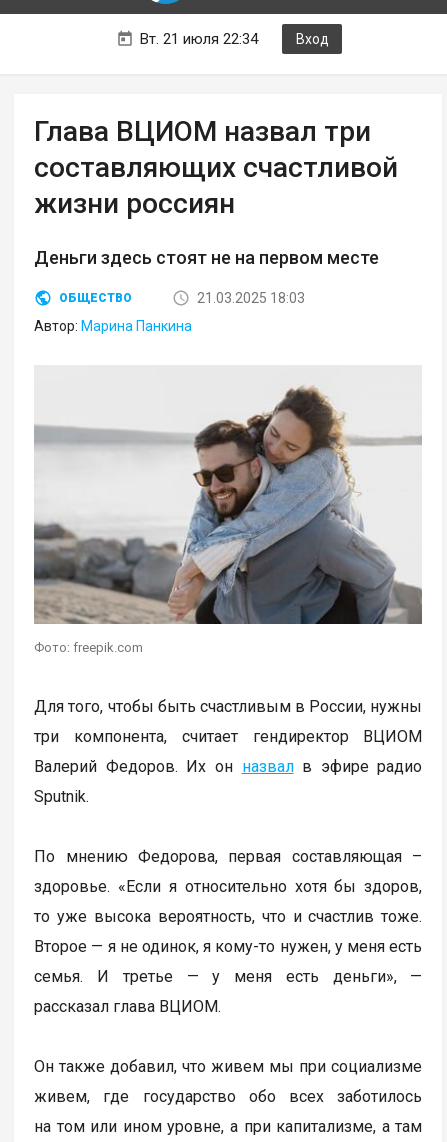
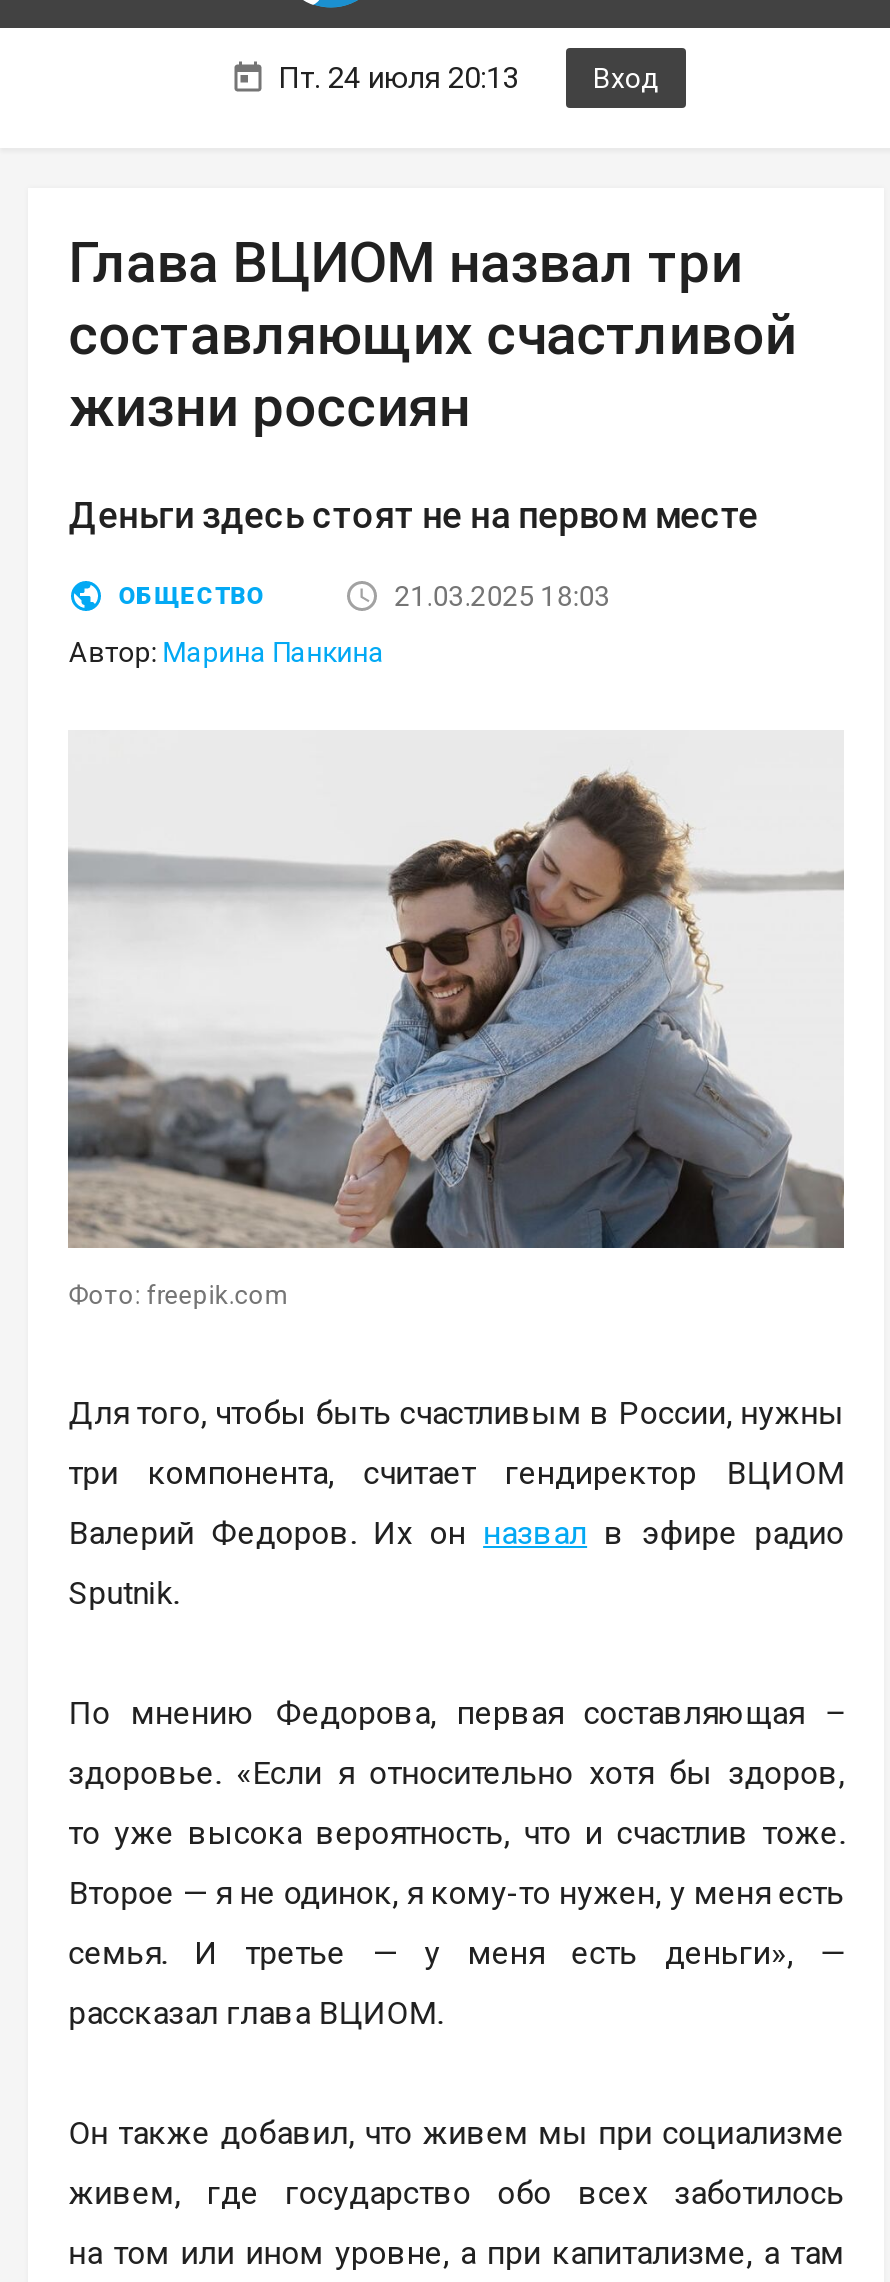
- Вт. 21 июля 22:34
+ Пт. 24 июля 20:13
